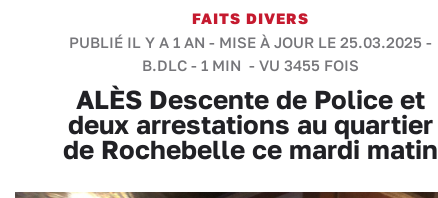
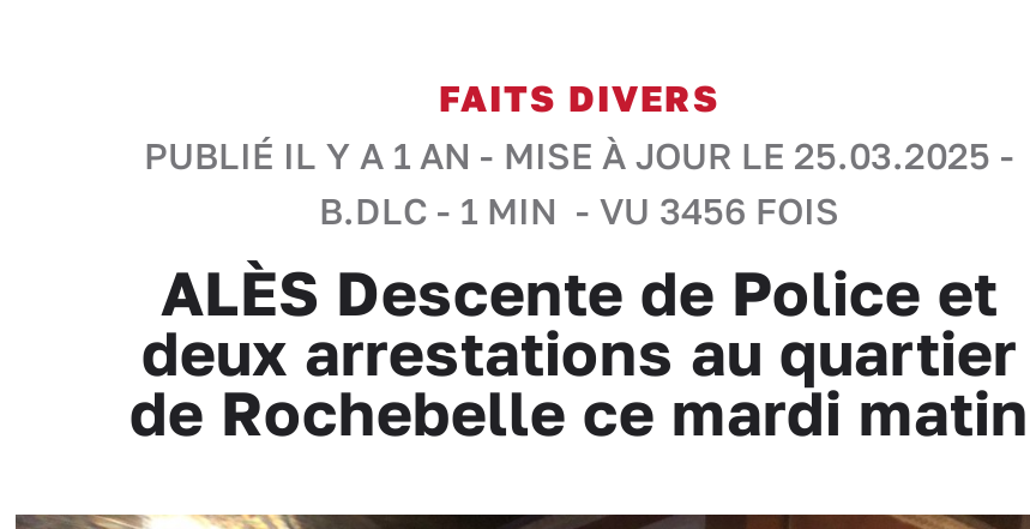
- B.DLC - 1 MIN - VU 3455 FOIS
+ B.DLC - 1 MIN - VU 3456 FOIS
